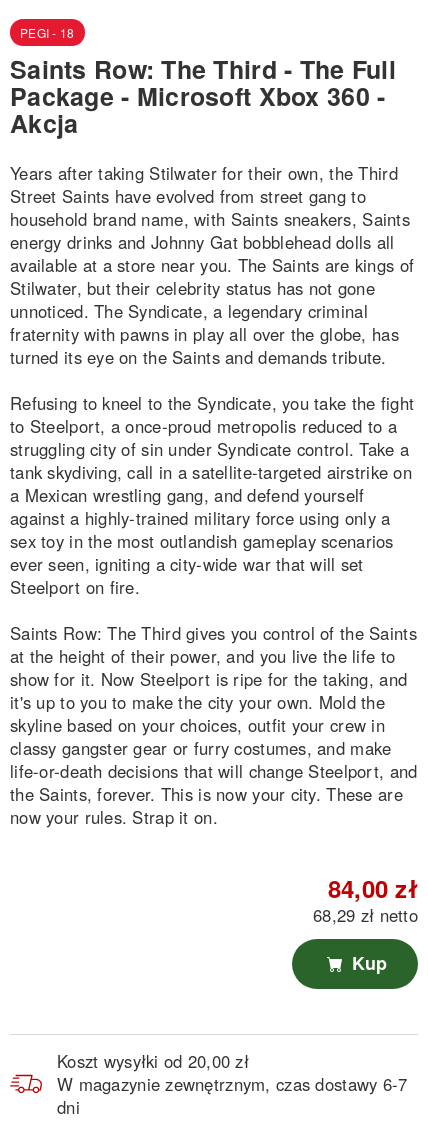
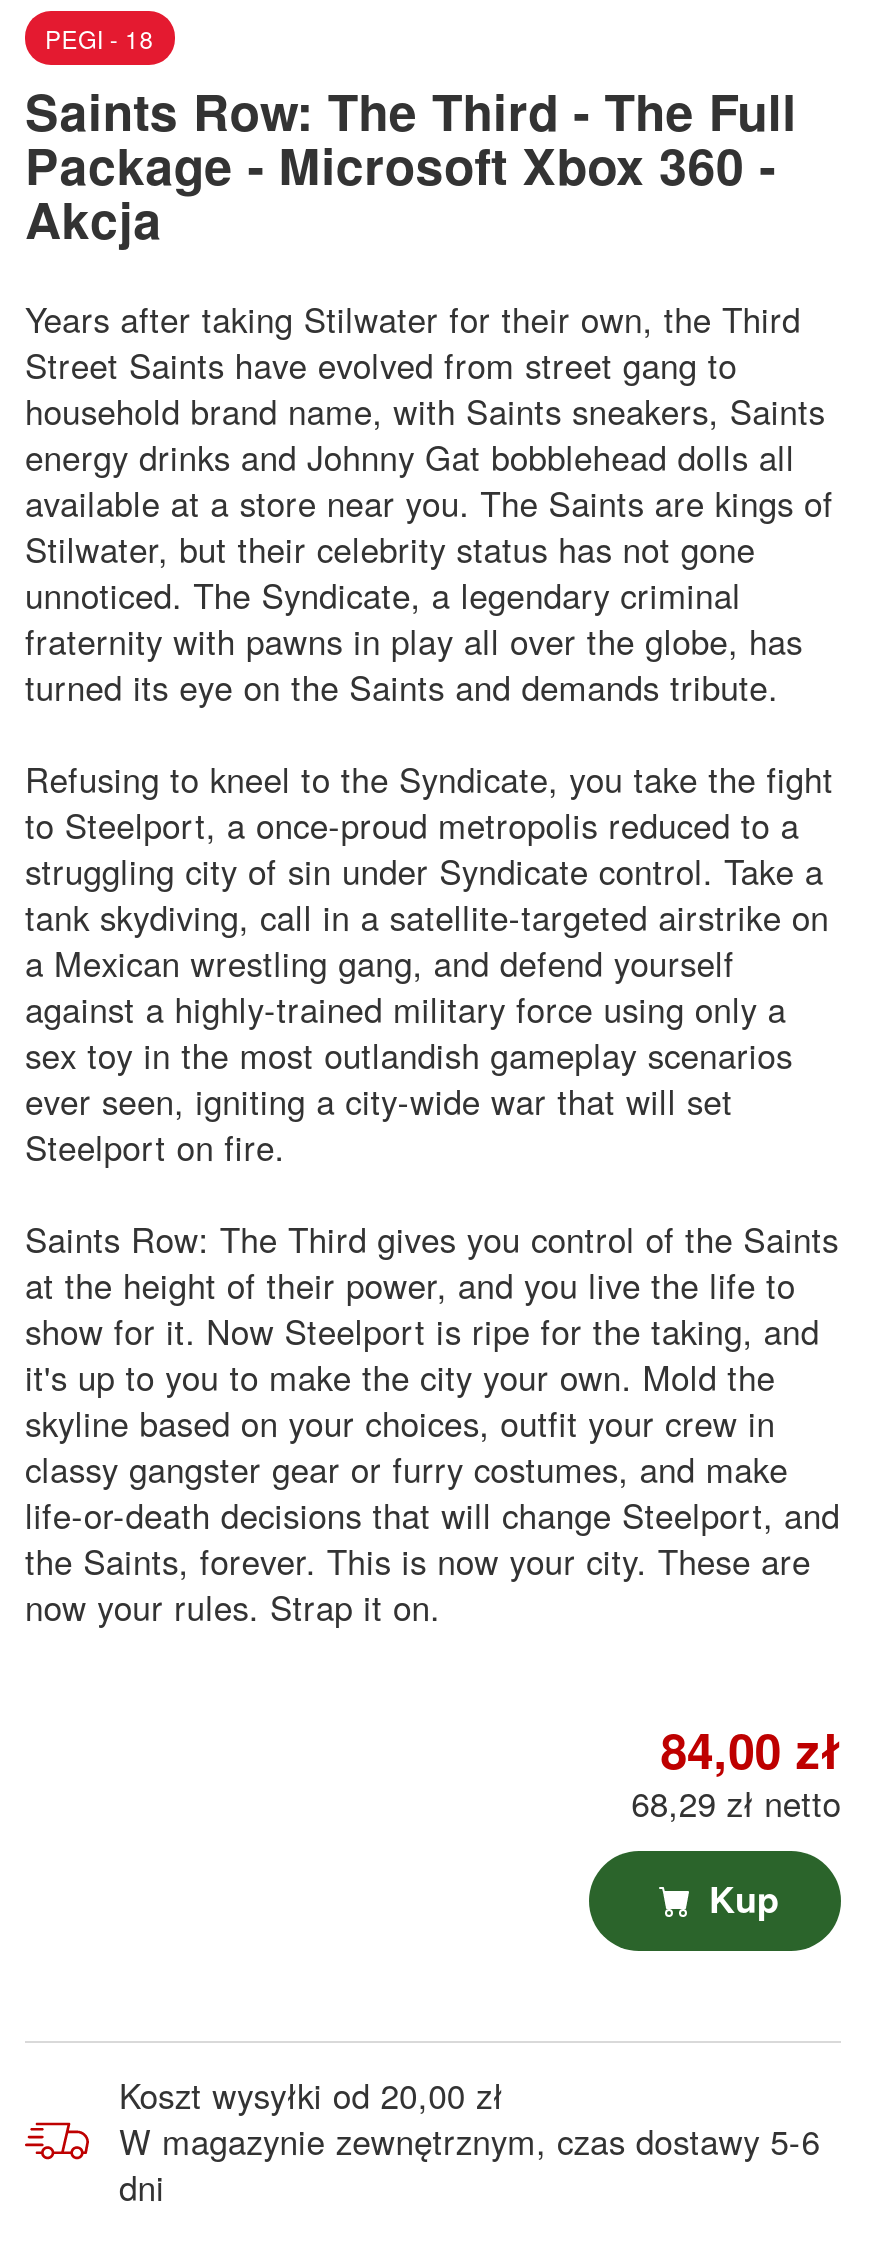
- W magazynie zewnętrznym, czas dostawy 6-7
+ W magazynie zewnętrznym, czas dostawy 5-6
